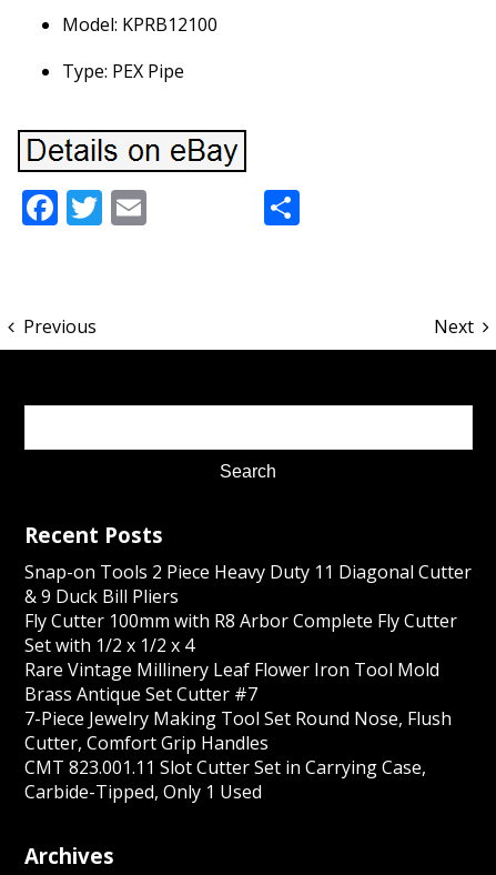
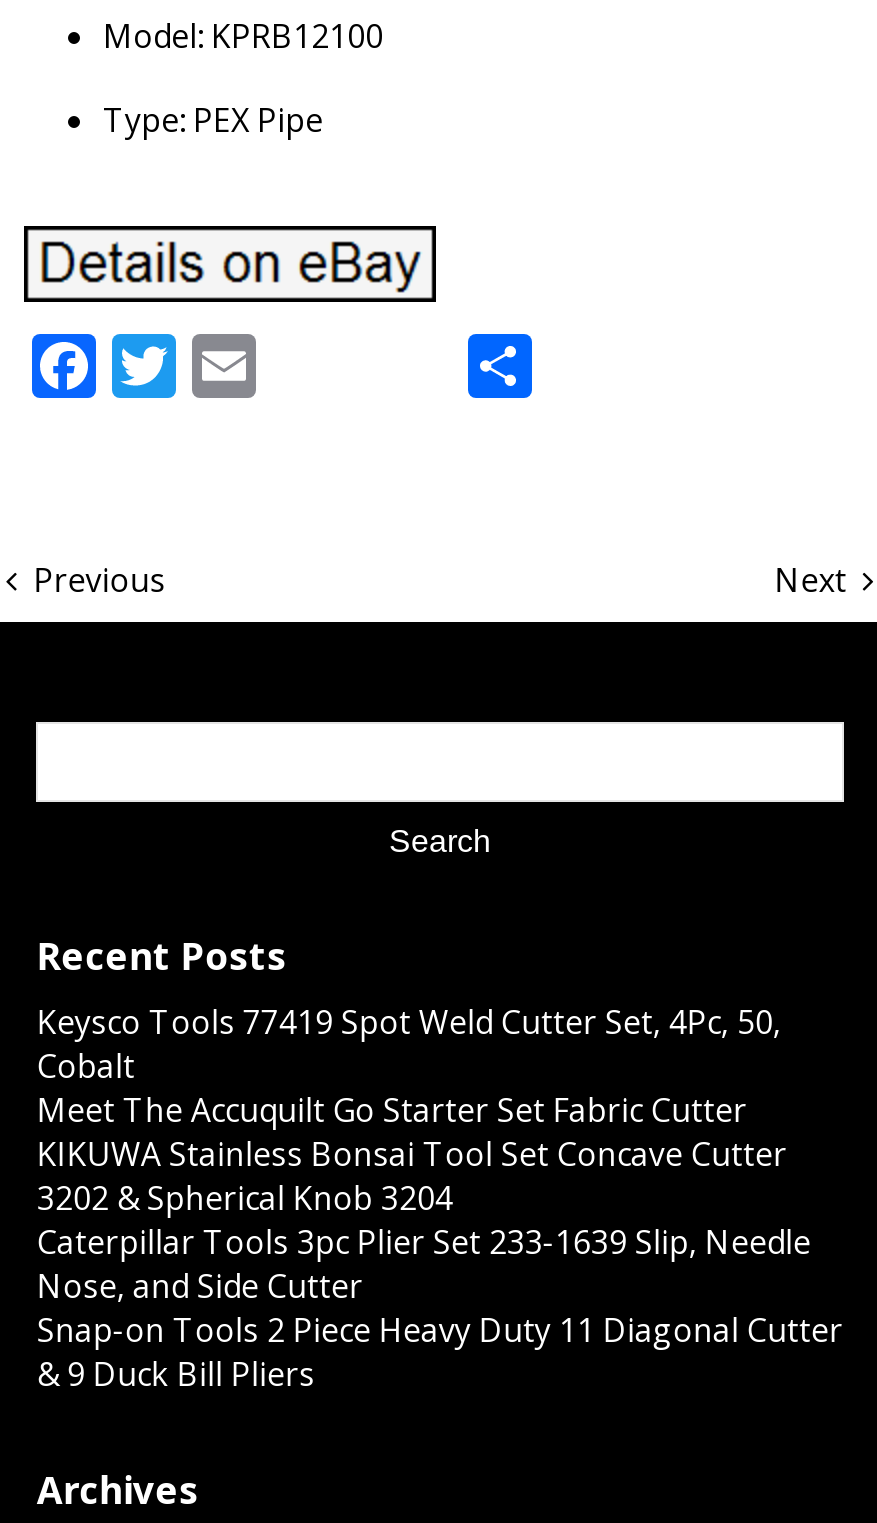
+ Keysco Tools 77419 Spot Weld Cutter Set, 4Pc, 50,
+ Cobalt
+ Meet The Accuquilt Go Starter Set Fabric Cutter
+ KIKUWA Stainless Bonsai Tool Set Concave Cutter
+ 3202 & Spherical Knob 3204
+ Caterpillar Tools 3pc Plier Set 233-1639 Slip, Needle
+ Nose, and Side Cutter

moved down: Snap-on Tools 2 Piece Heavy Duty 11 Diagonal Cutter | & 9 Duck Bill Pliers

- Fly Cutter 100mm with R8 Arbor Complete Fly Cutter
- Set with 1/2 x 1/2 x 4
- Rare Vintage Millinery Leaf Flower Iron Tool Mold
- Brass Antique Set Cutter #7
- 7-Piece Jewelry Making Tool Set Round Nose, Flush
- Cutter, Comfort Grip Handles
- CMT 823.001.11 Slot Cutter Set in Carrying Case,
- Carbide-Tipped, Only 1 Used
